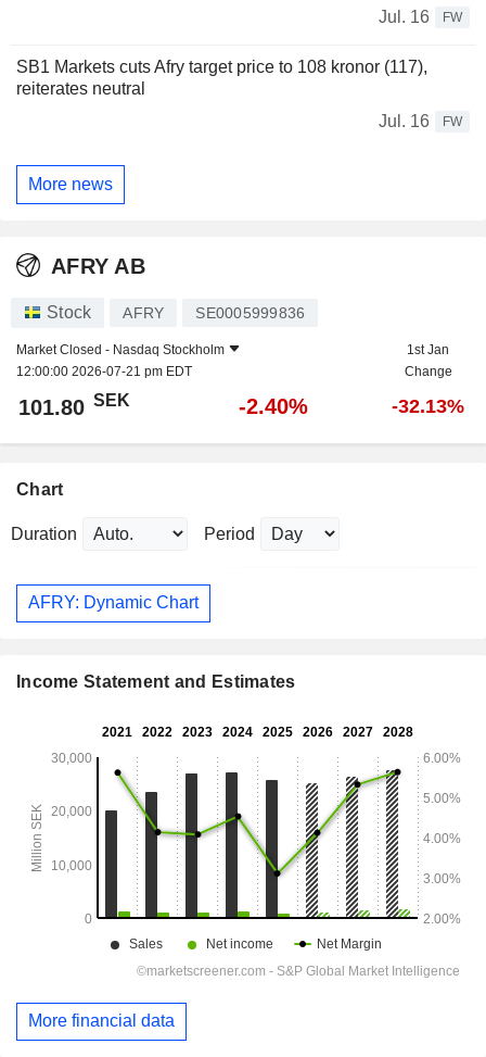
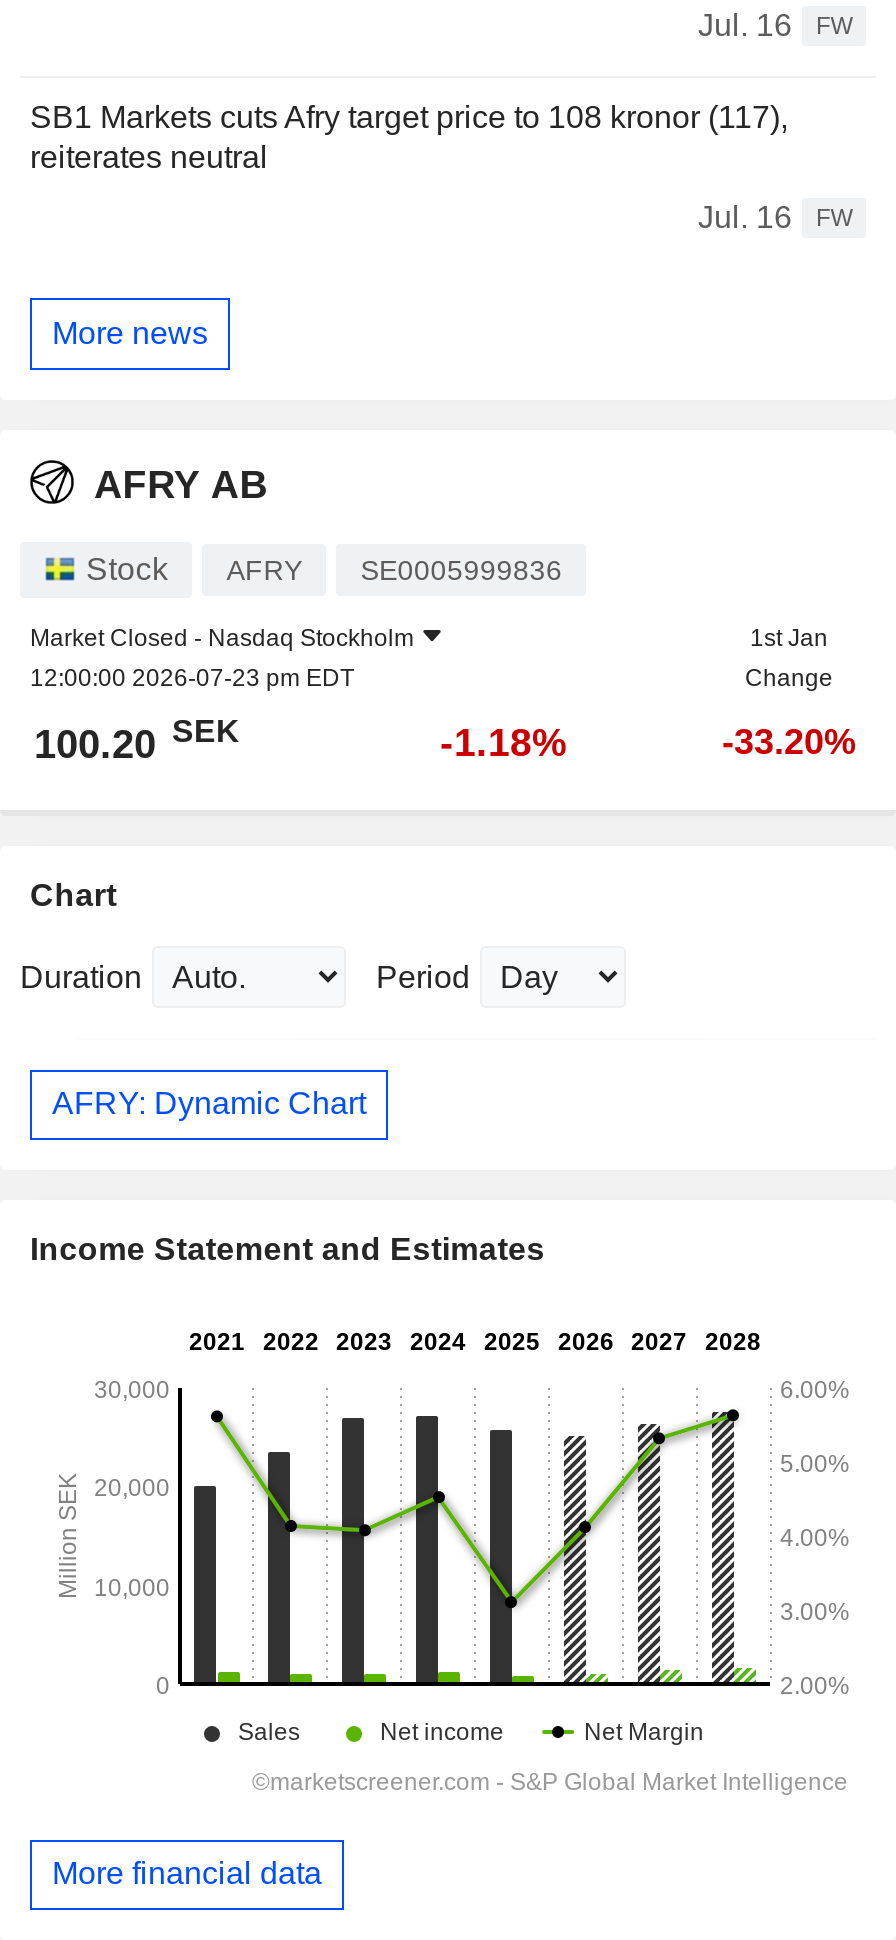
- 12:00:00 2026-07-21 pm EDT
+ 12:00:00 2026-07-23 pm EDT

- 101.80 SEK
+ 100.20 SEK

- -2.40%
+ -1.18%

- -32.13%
+ -33.20%
